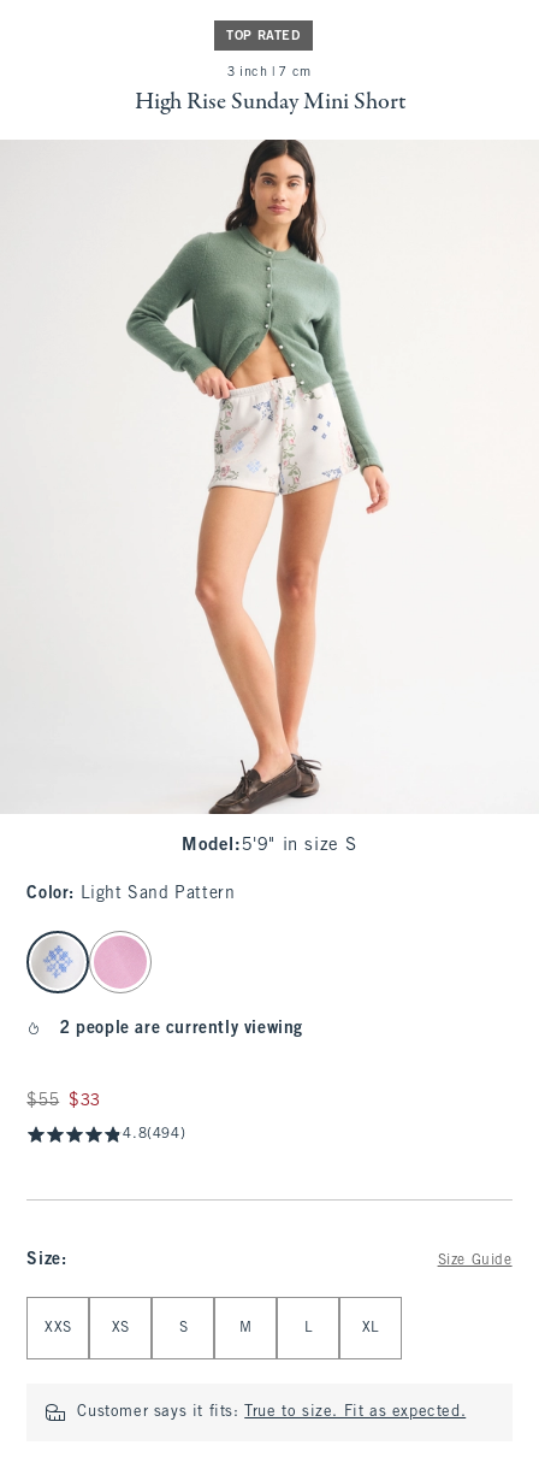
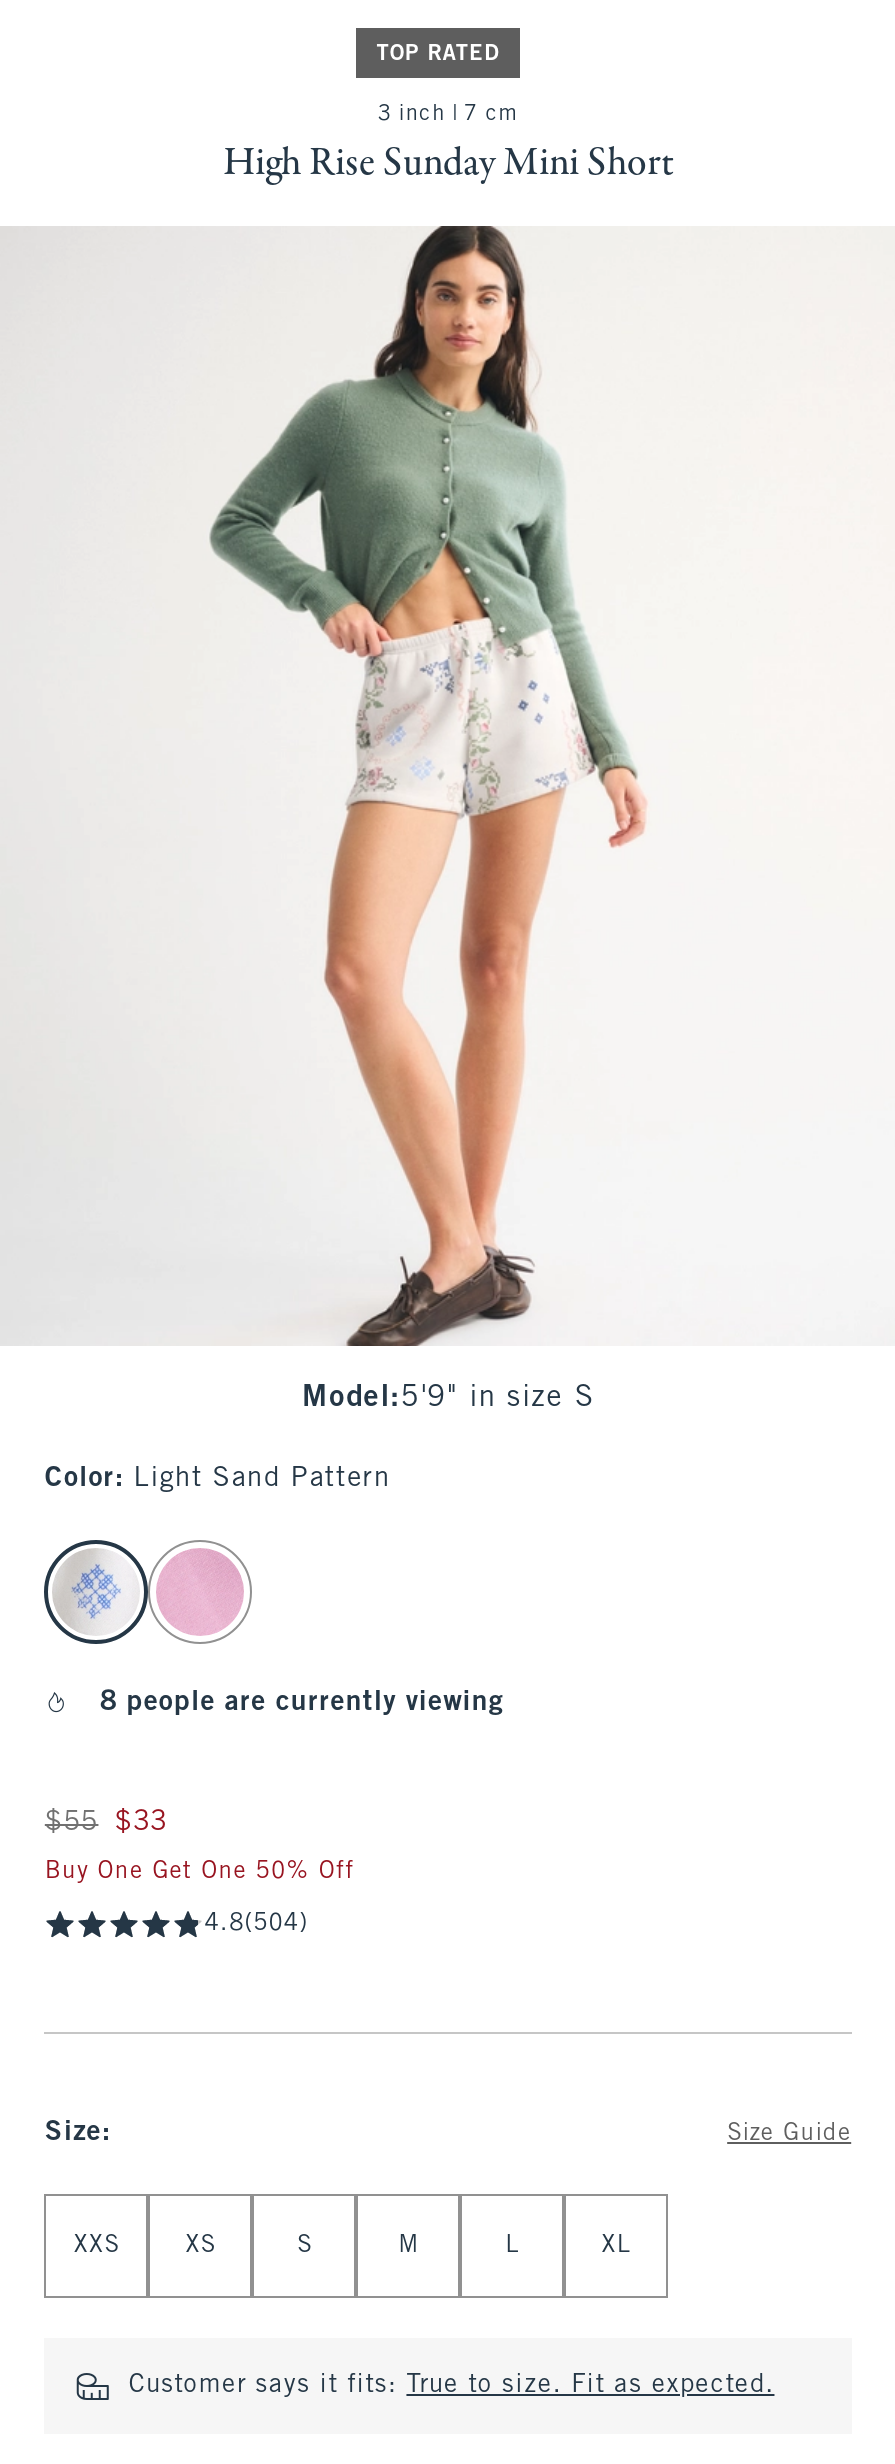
- 2 people are currently viewing
+ 8 people are currently viewing

- 4.8(494)
+ Buy One Get One 50% Off
+ 4.8(504)
